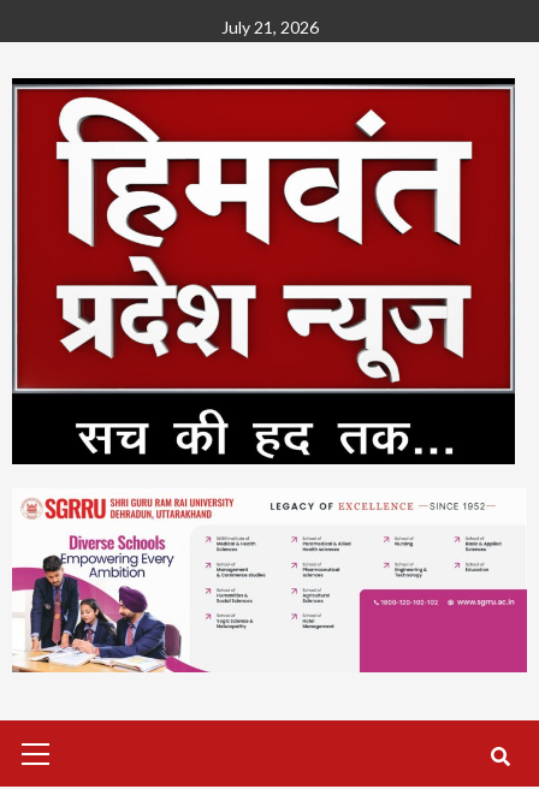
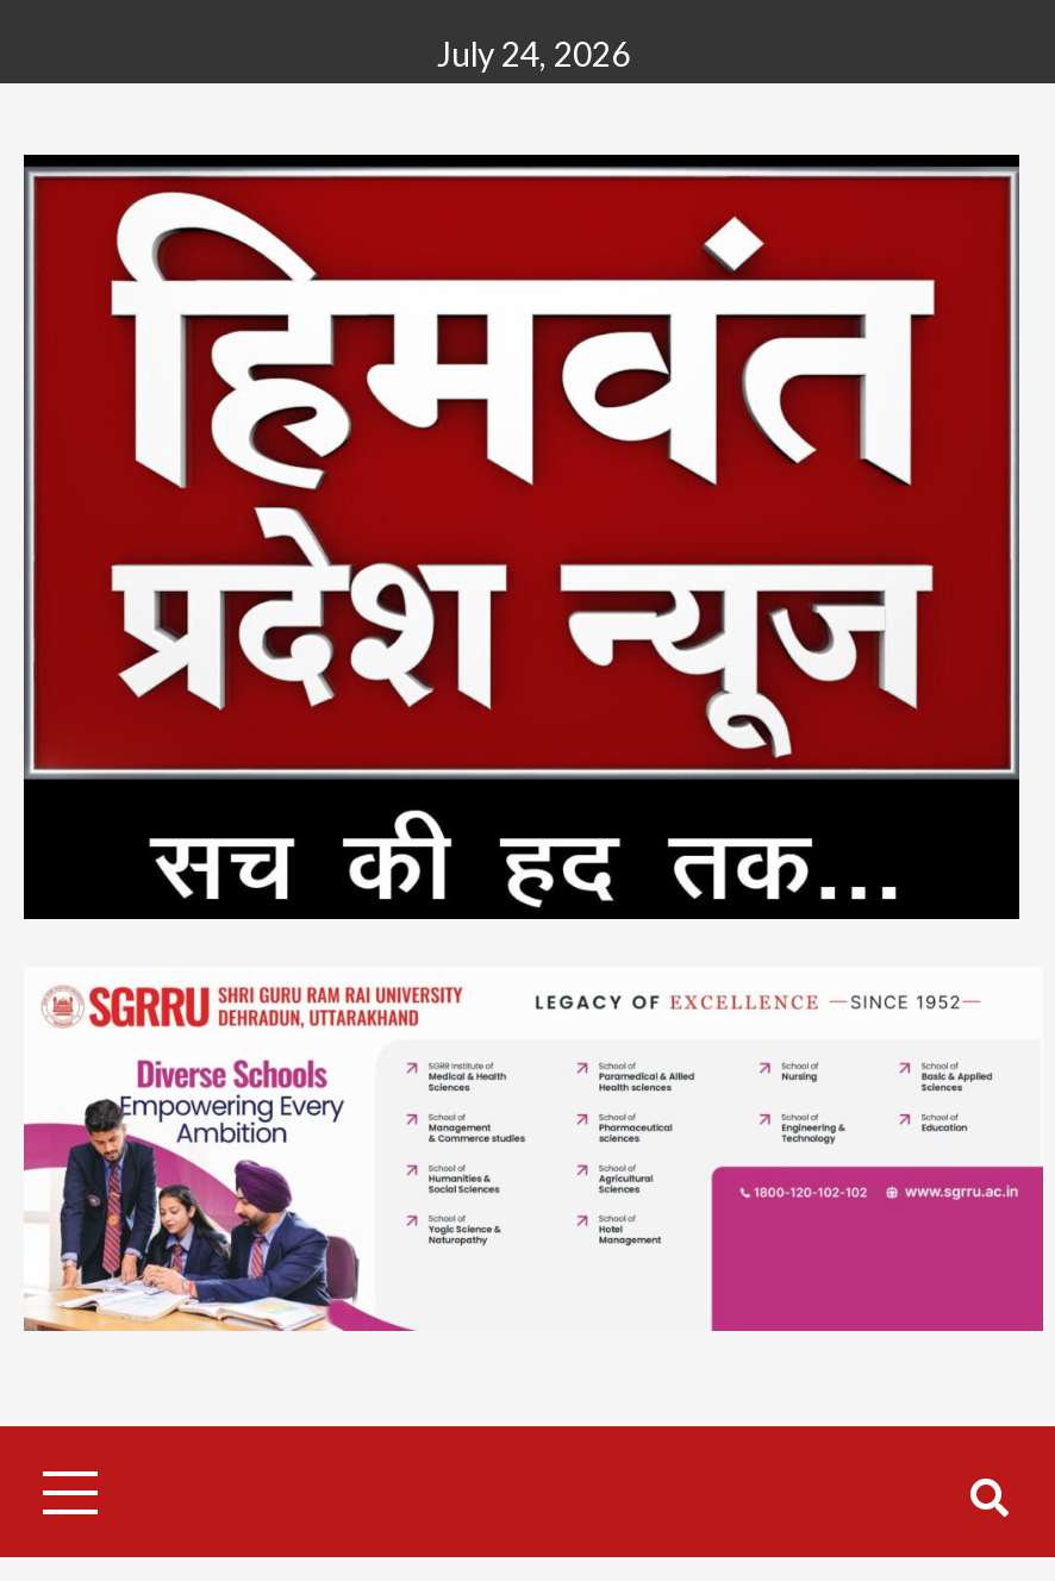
- July 21, 2026
+ July 24, 2026
